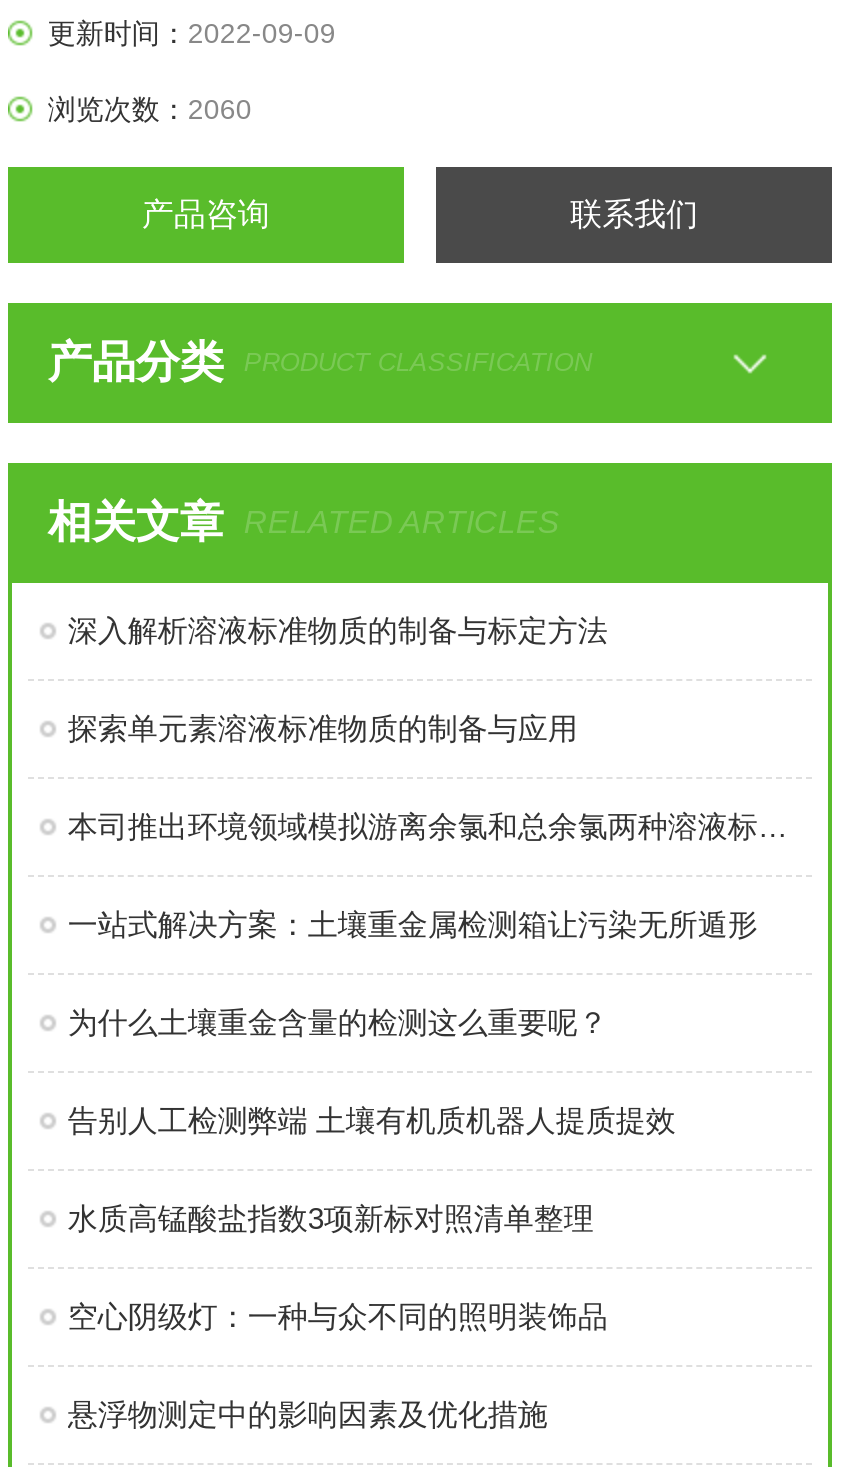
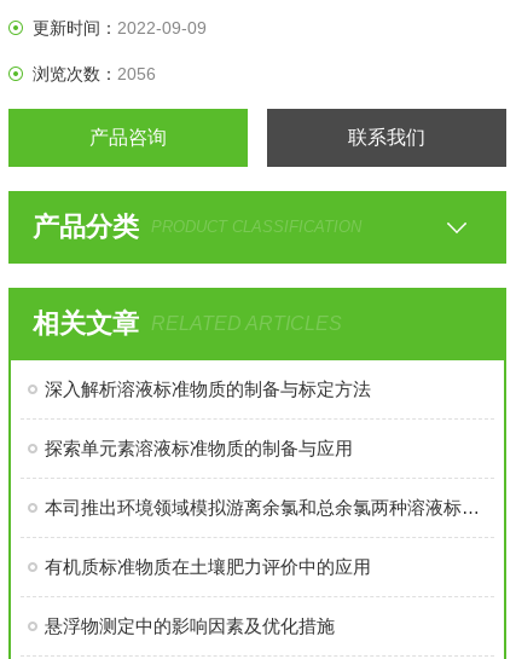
- 浏览次数：2060
+ 浏览次数：2056

- 一站式解决方案：土壤重金属检测箱让污染无所遁形
- 为什么土壤重金含量的检测这么重要呢？
- 告别人工检测弊端 土壤有机质机器人提质提效
- 水质高锰酸盐指数3项新标对照清单整理
- 空心阴级灯：一种与众不同的照明装饰品
+ 有机质标准物质在土壤肥力评价中的应用
